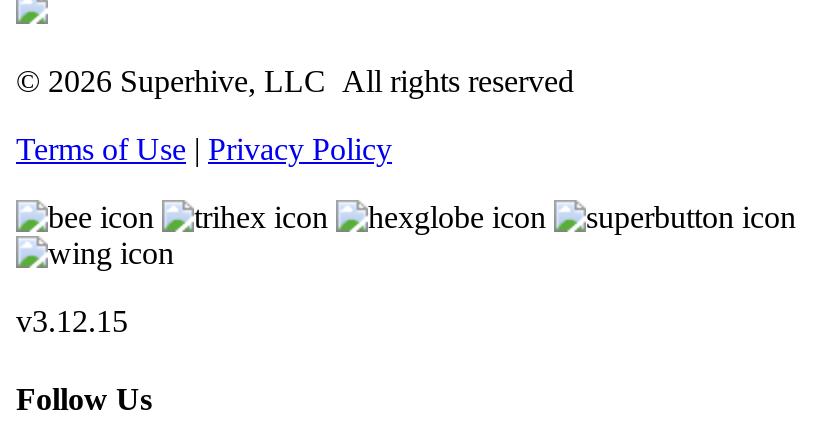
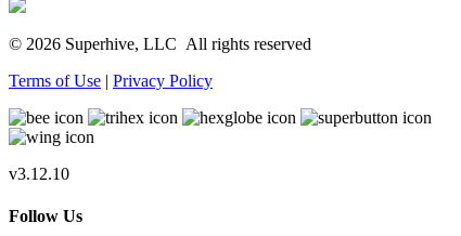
- v3.12.15
+ v3.12.10
